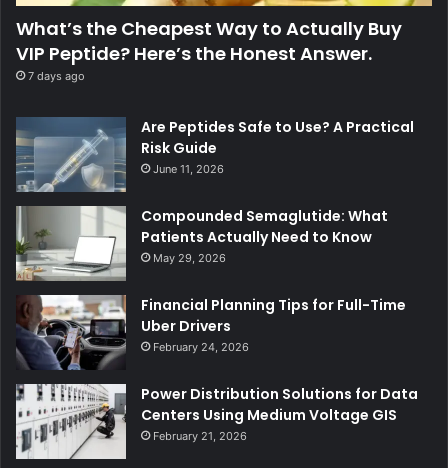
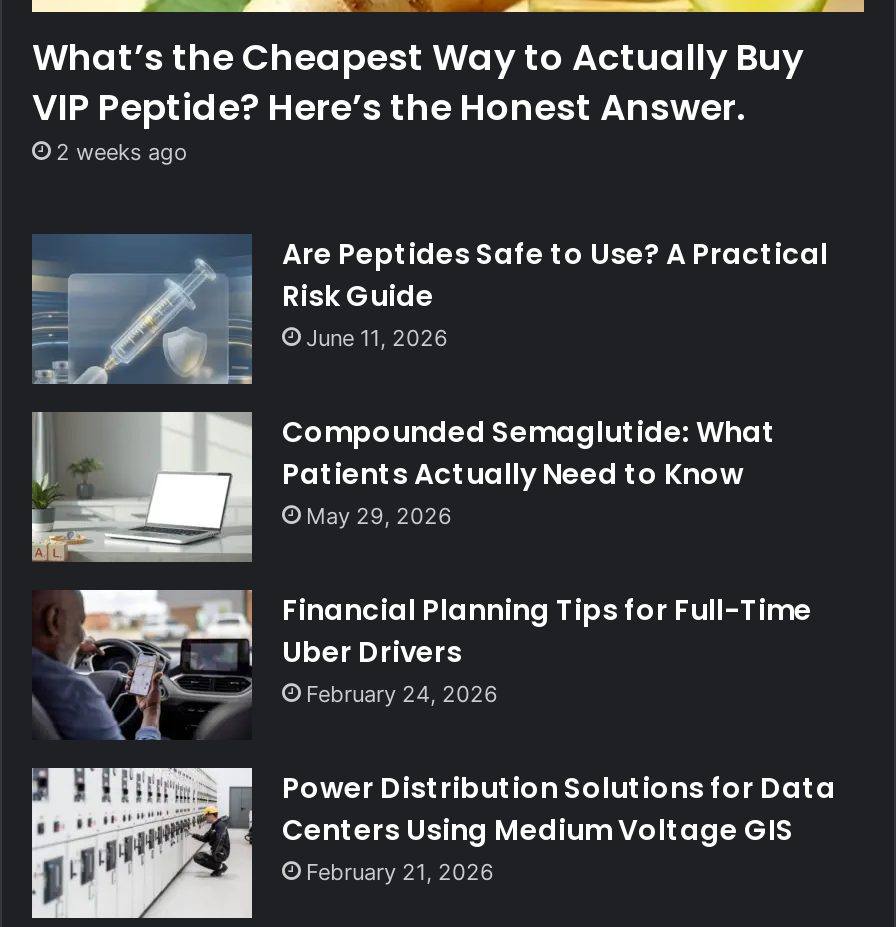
- 7 days ago
+ 2 weeks ago
